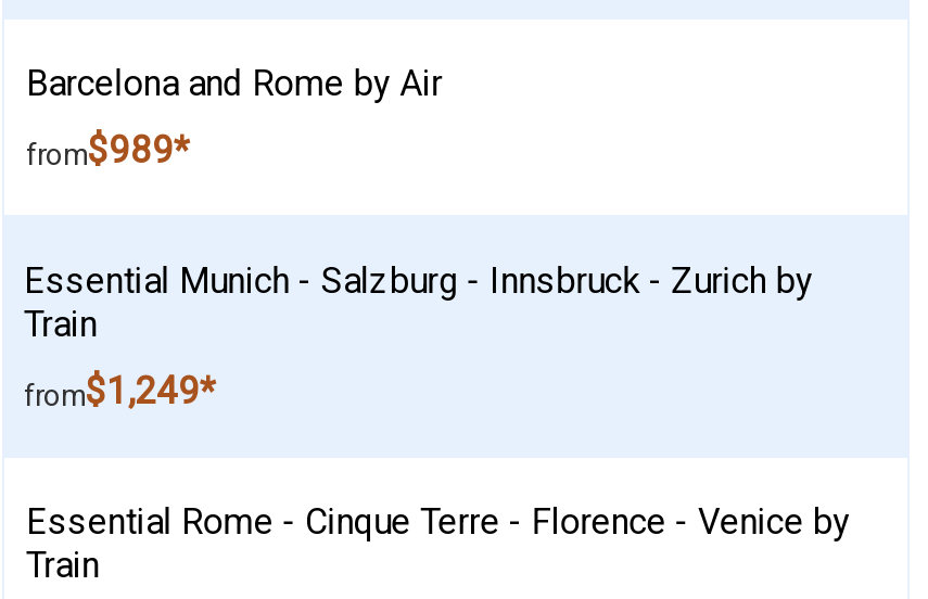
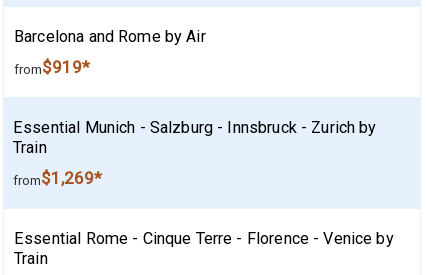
- from$989*
+ from$919*

- from$1,249*
+ from$1,269*
